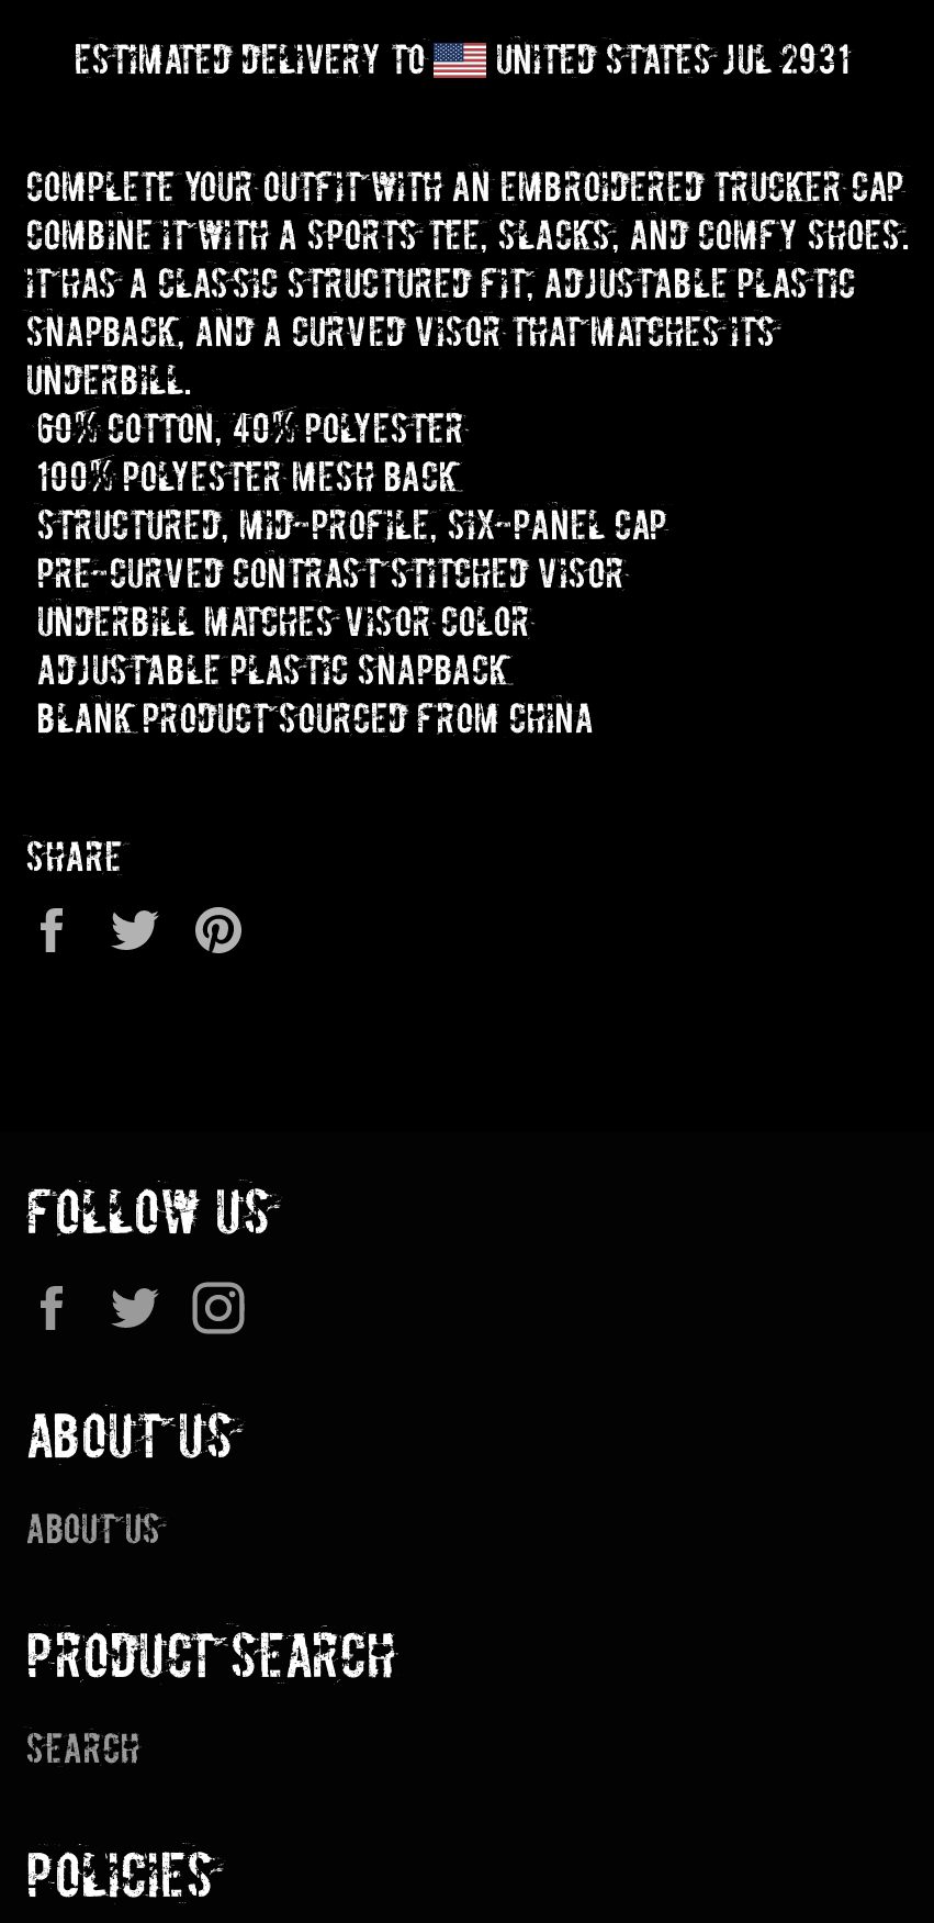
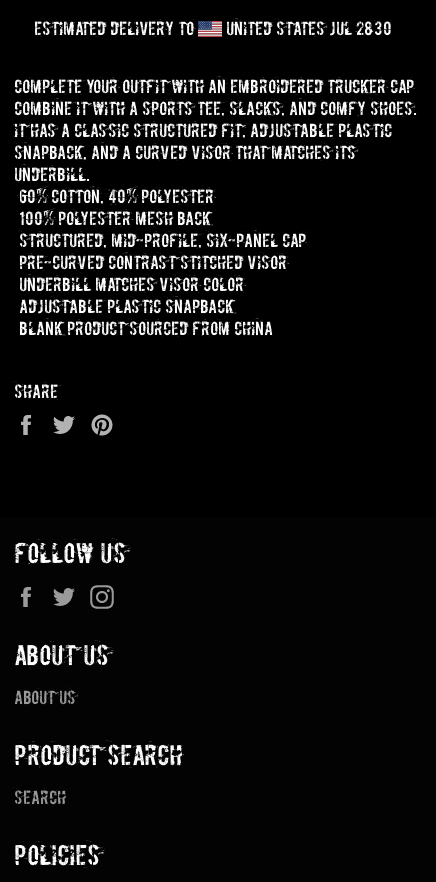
- United StatesJul 29–31
+ United StatesJul 28–30
